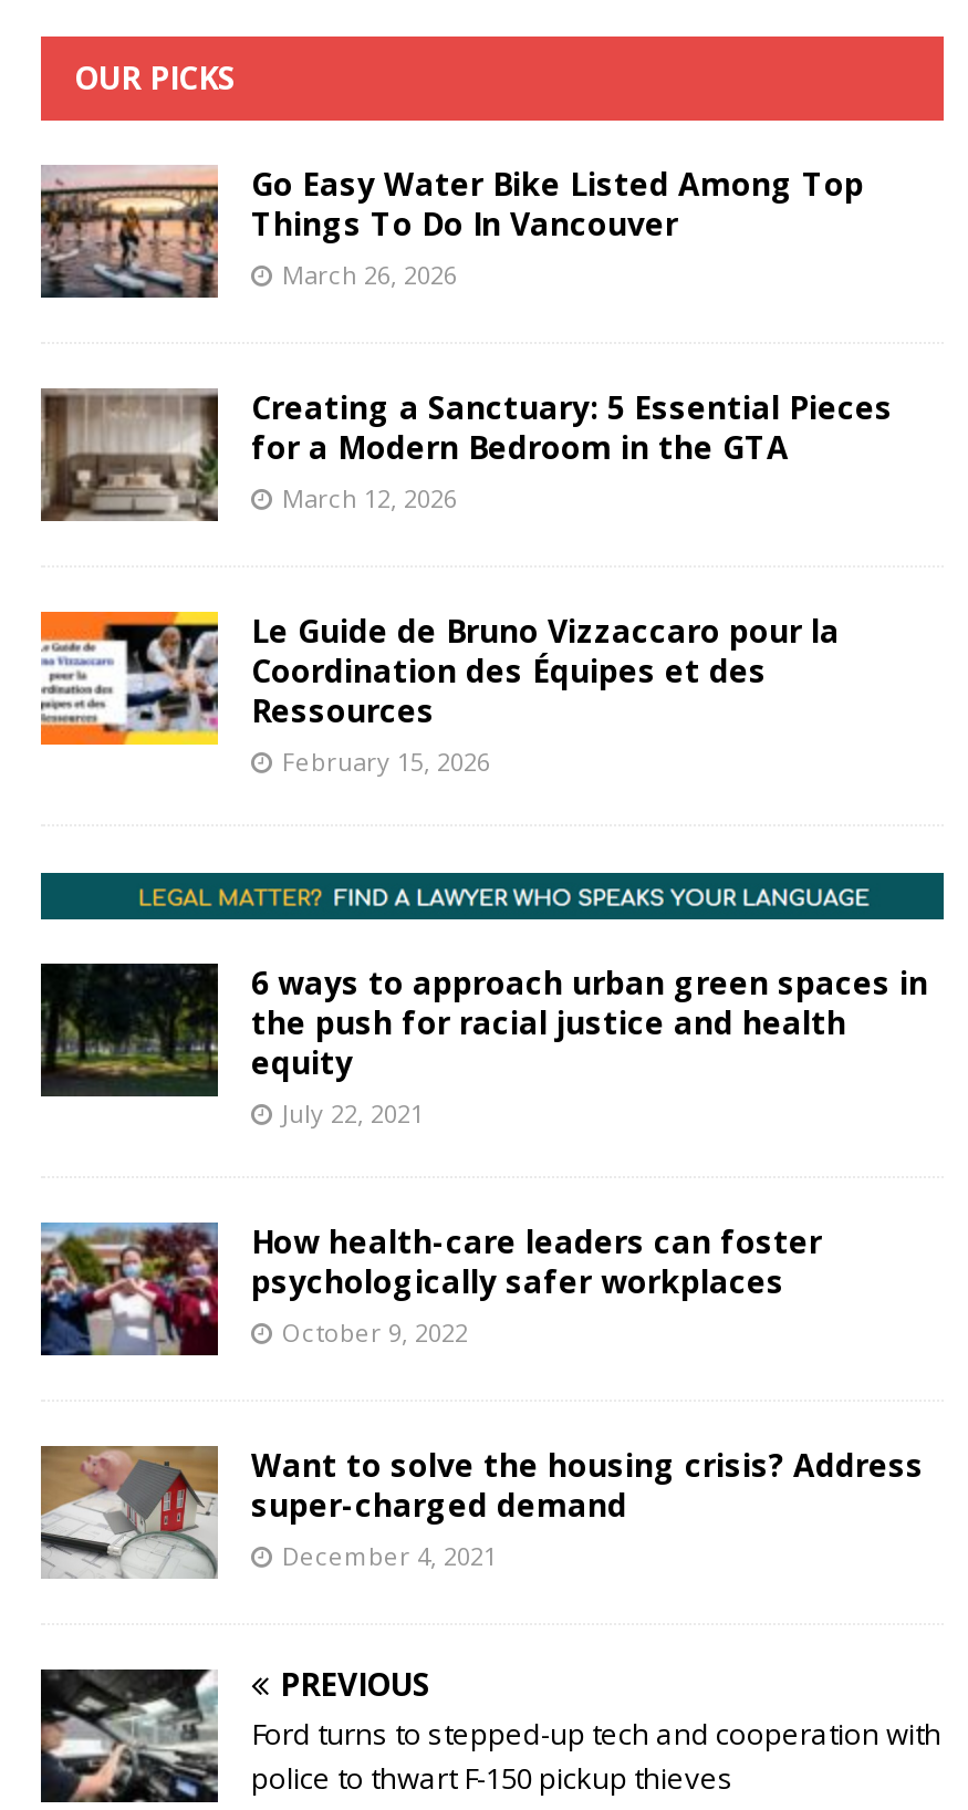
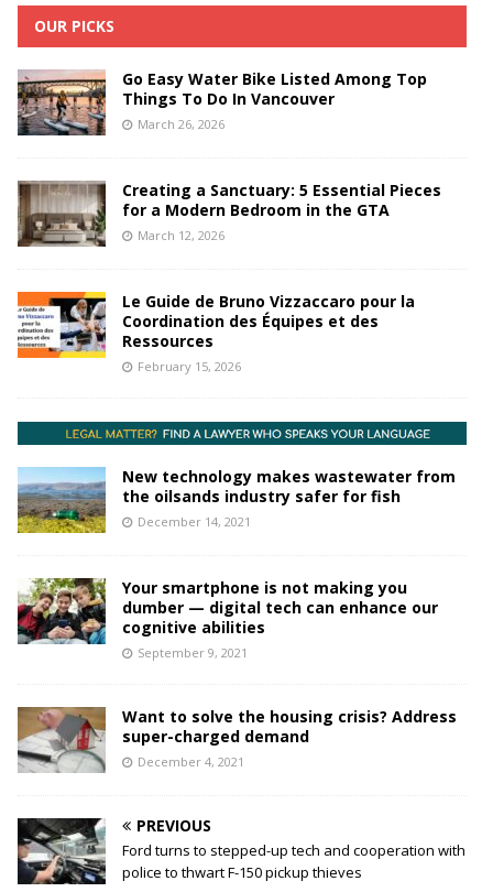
- [image]
- 6 ways to approach urban green spaces in
- the push for racial justice and health
- equity
- July 22, 2021
+ [image]
+ New technology makes wastewater from
+ the oilsands industry safer for fish
+ December 14, 2021

- [image]
- How health-care leaders can foster
- psychologically safer workplaces
- October 9, 2022
+ [image]
+ Your smartphone is not making you
+ dumber — digital tech can enhance our
+ cognitive abilities
+ September 9, 2021
